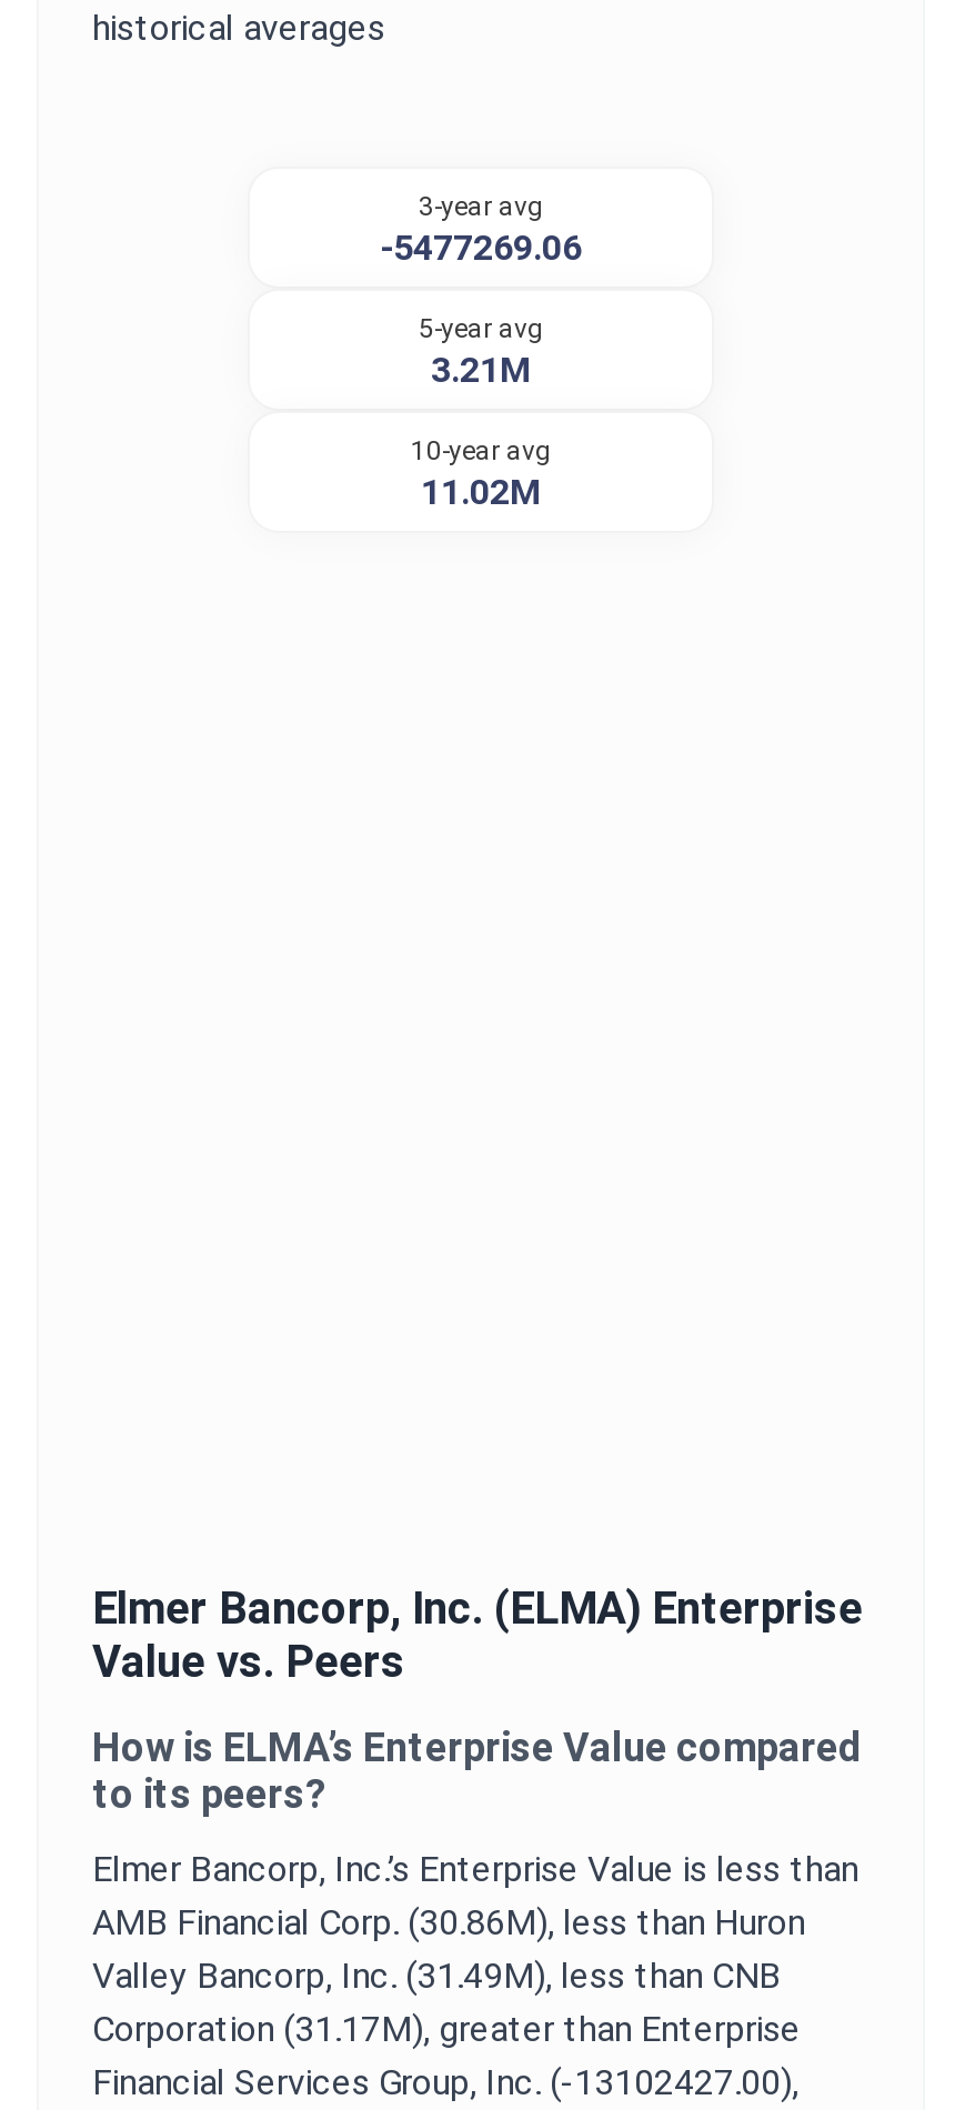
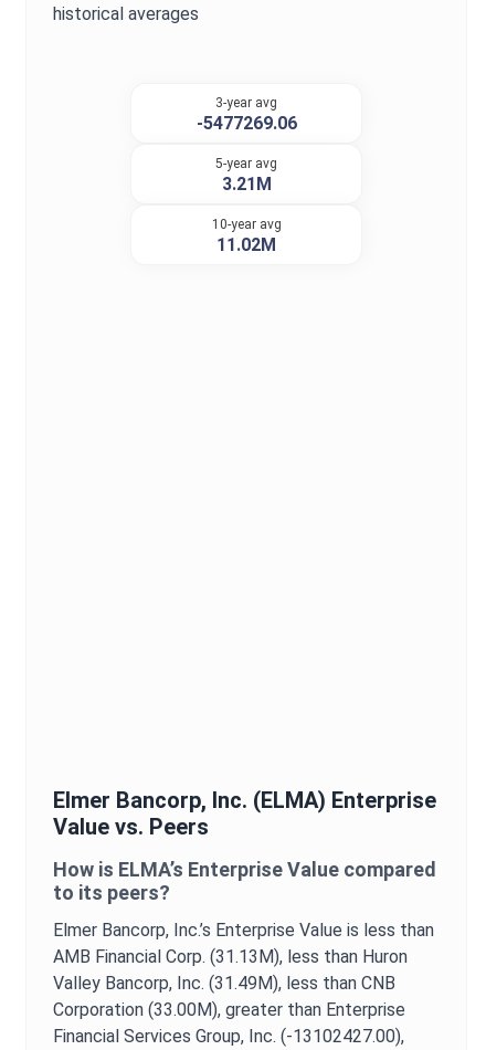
- AMB Financial Corp. (30.86M), less than Huron
+ AMB Financial Corp. (31.13M), less than Huron

- Corporation (31.17M), greater than Enterprise
+ Corporation (33.00M), greater than Enterprise
